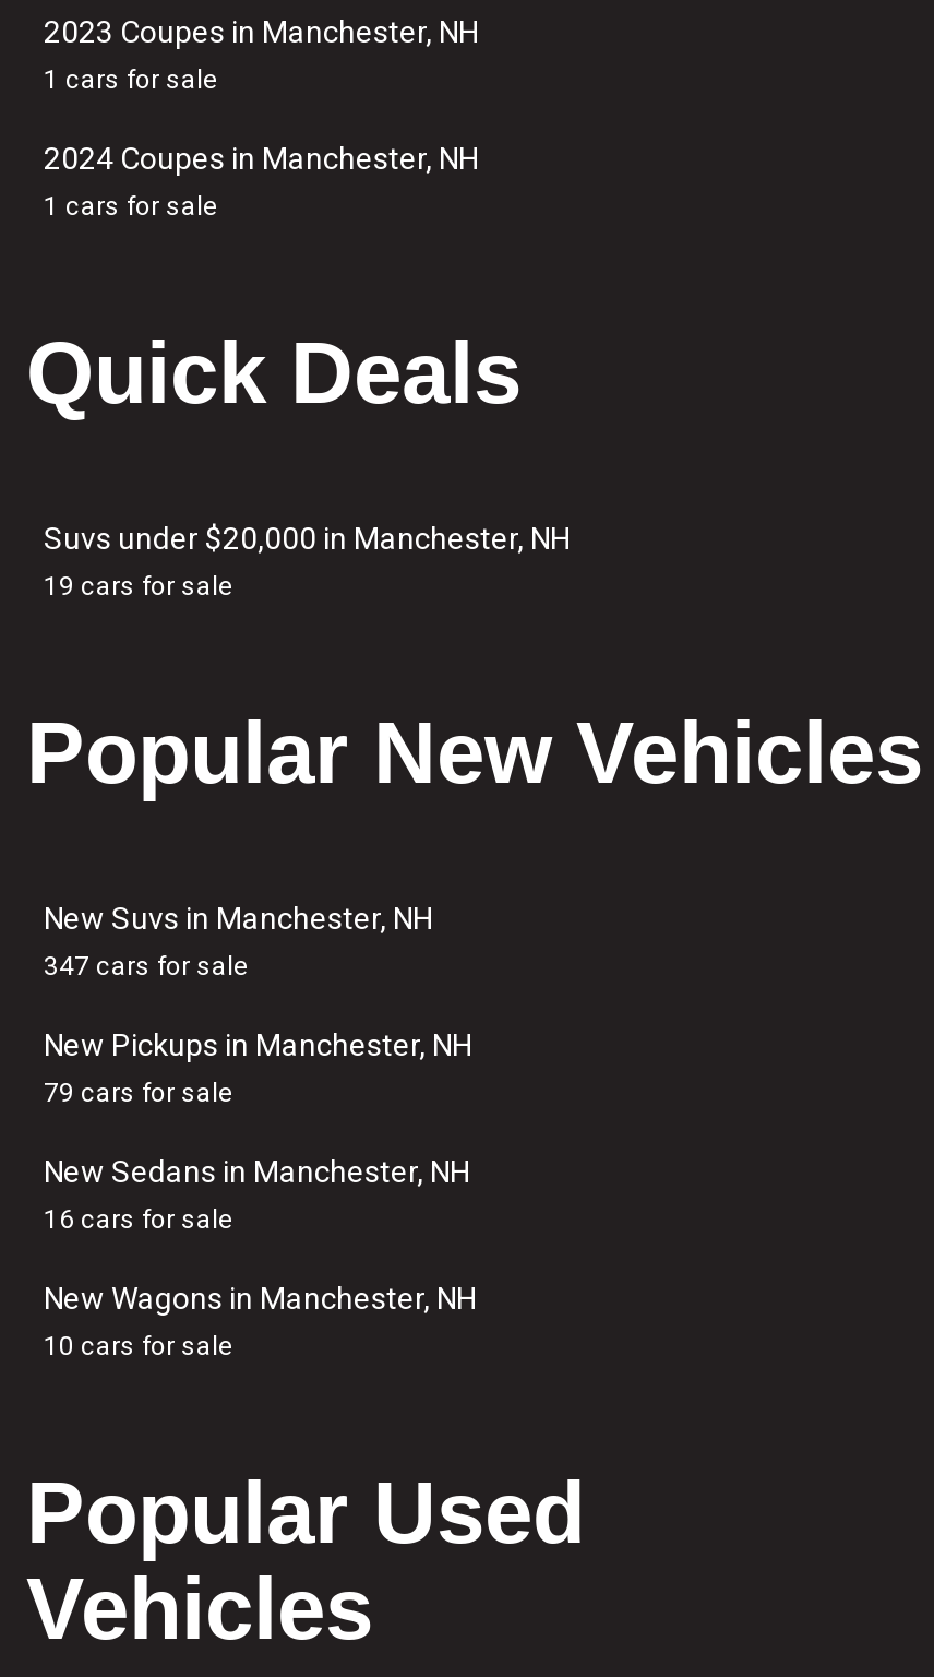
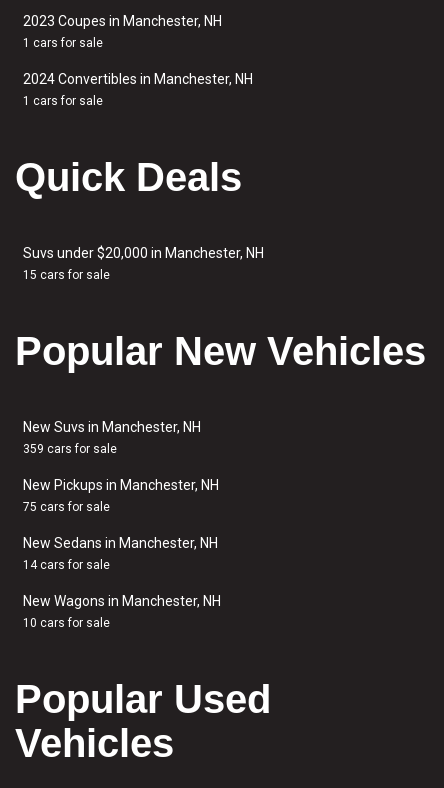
- 2024 Coupes in Manchester, NH
+ 2024 Convertibles in Manchester, NH

- 19 cars for sale
+ 15 cars for sale

- 347 cars for sale
+ 359 cars for sale

- 79 cars for sale
+ 75 cars for sale

- 16 cars for sale
+ 14 cars for sale
